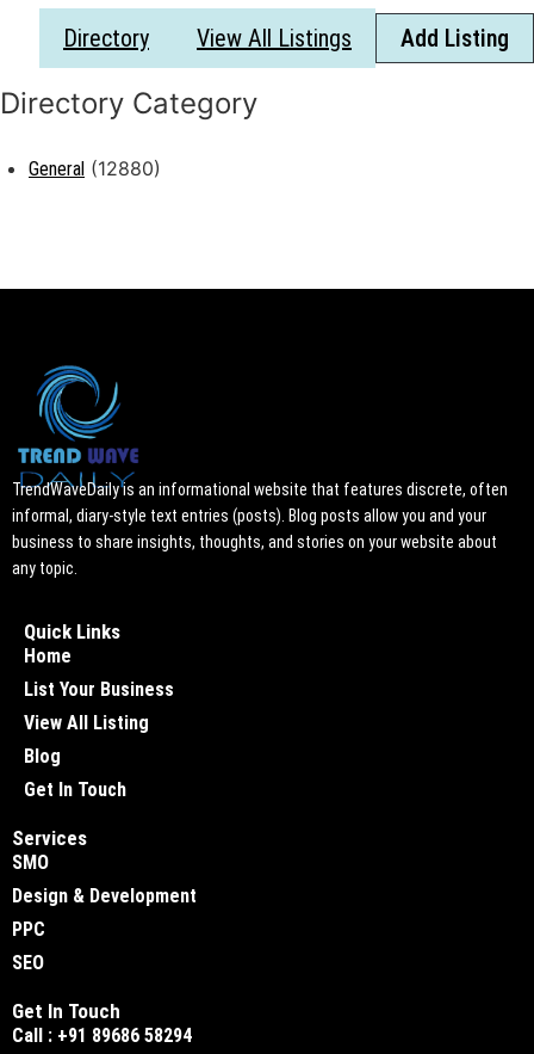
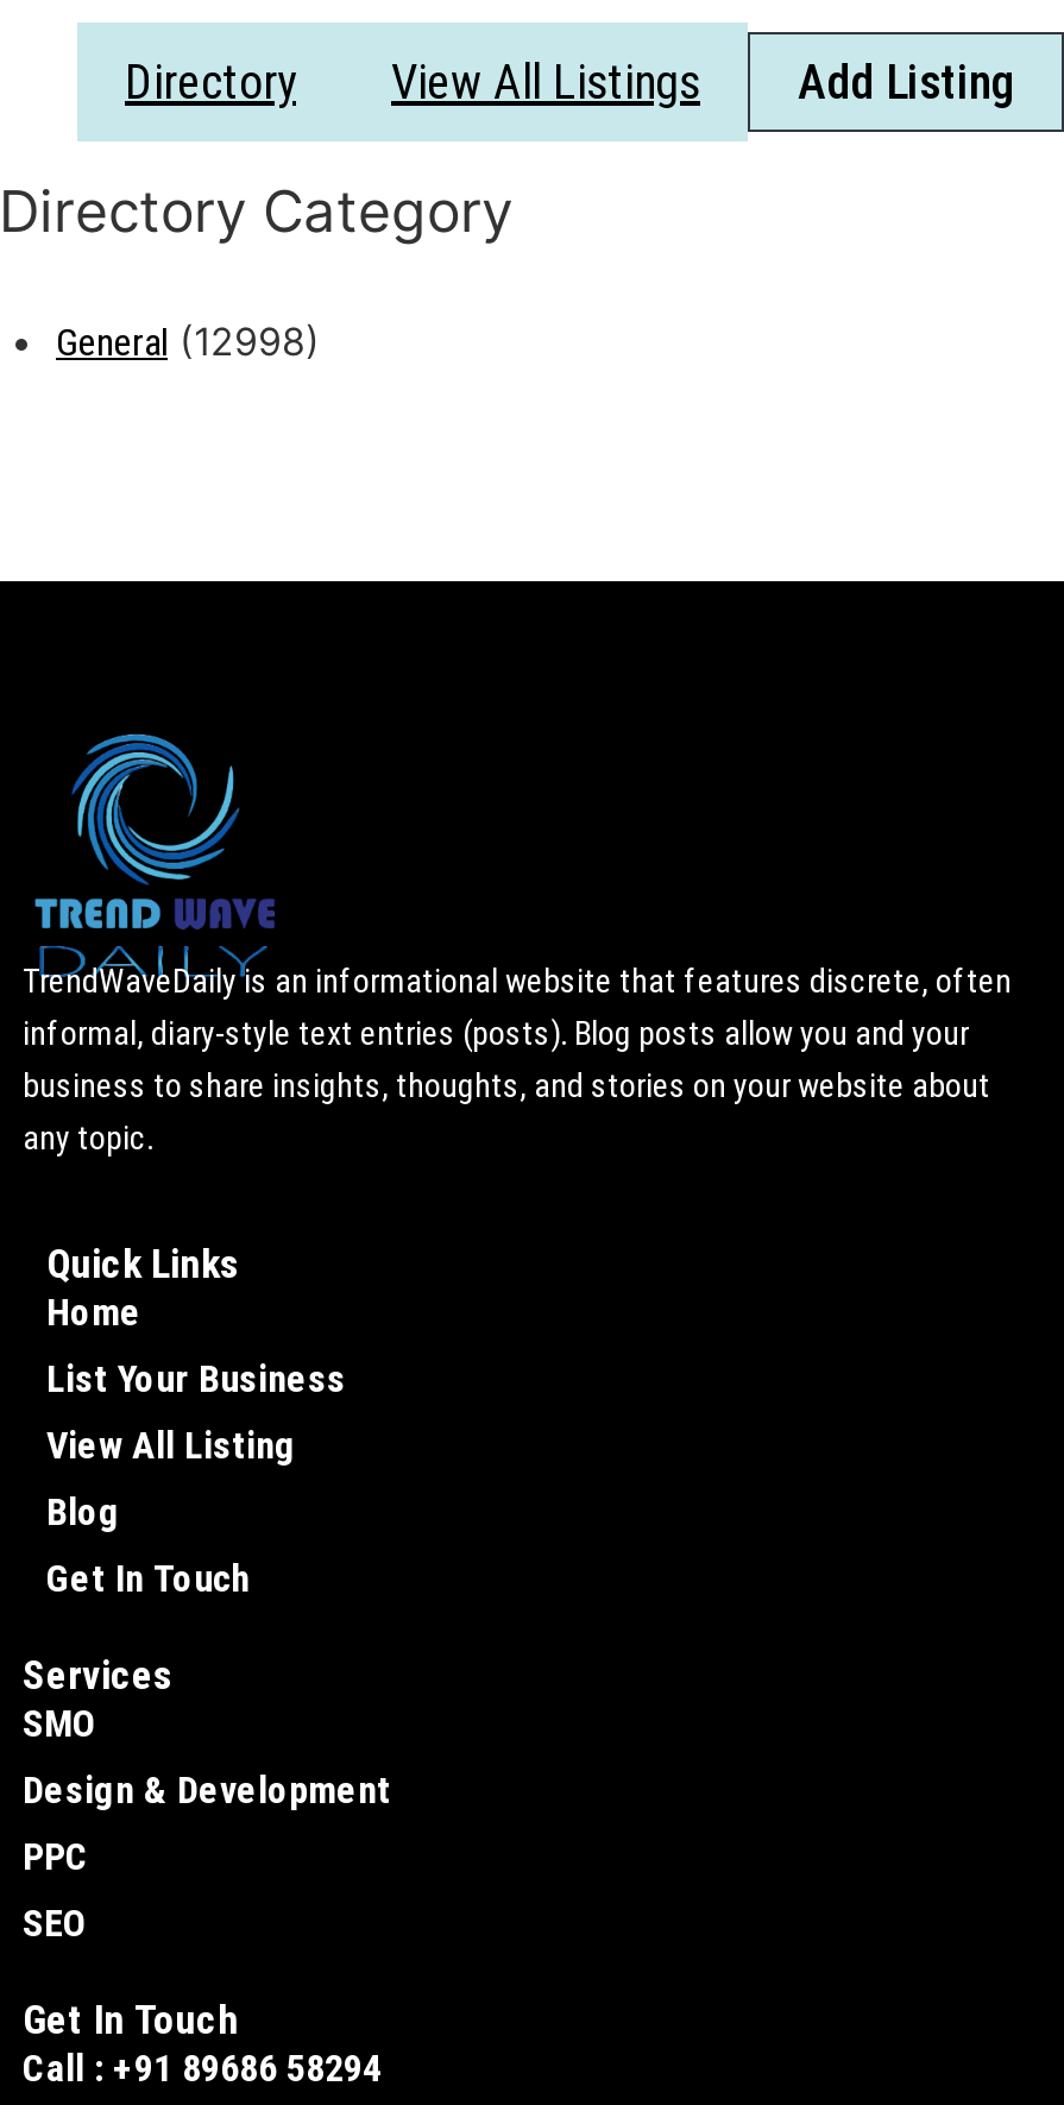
- General (12880)
+ General (12998)
